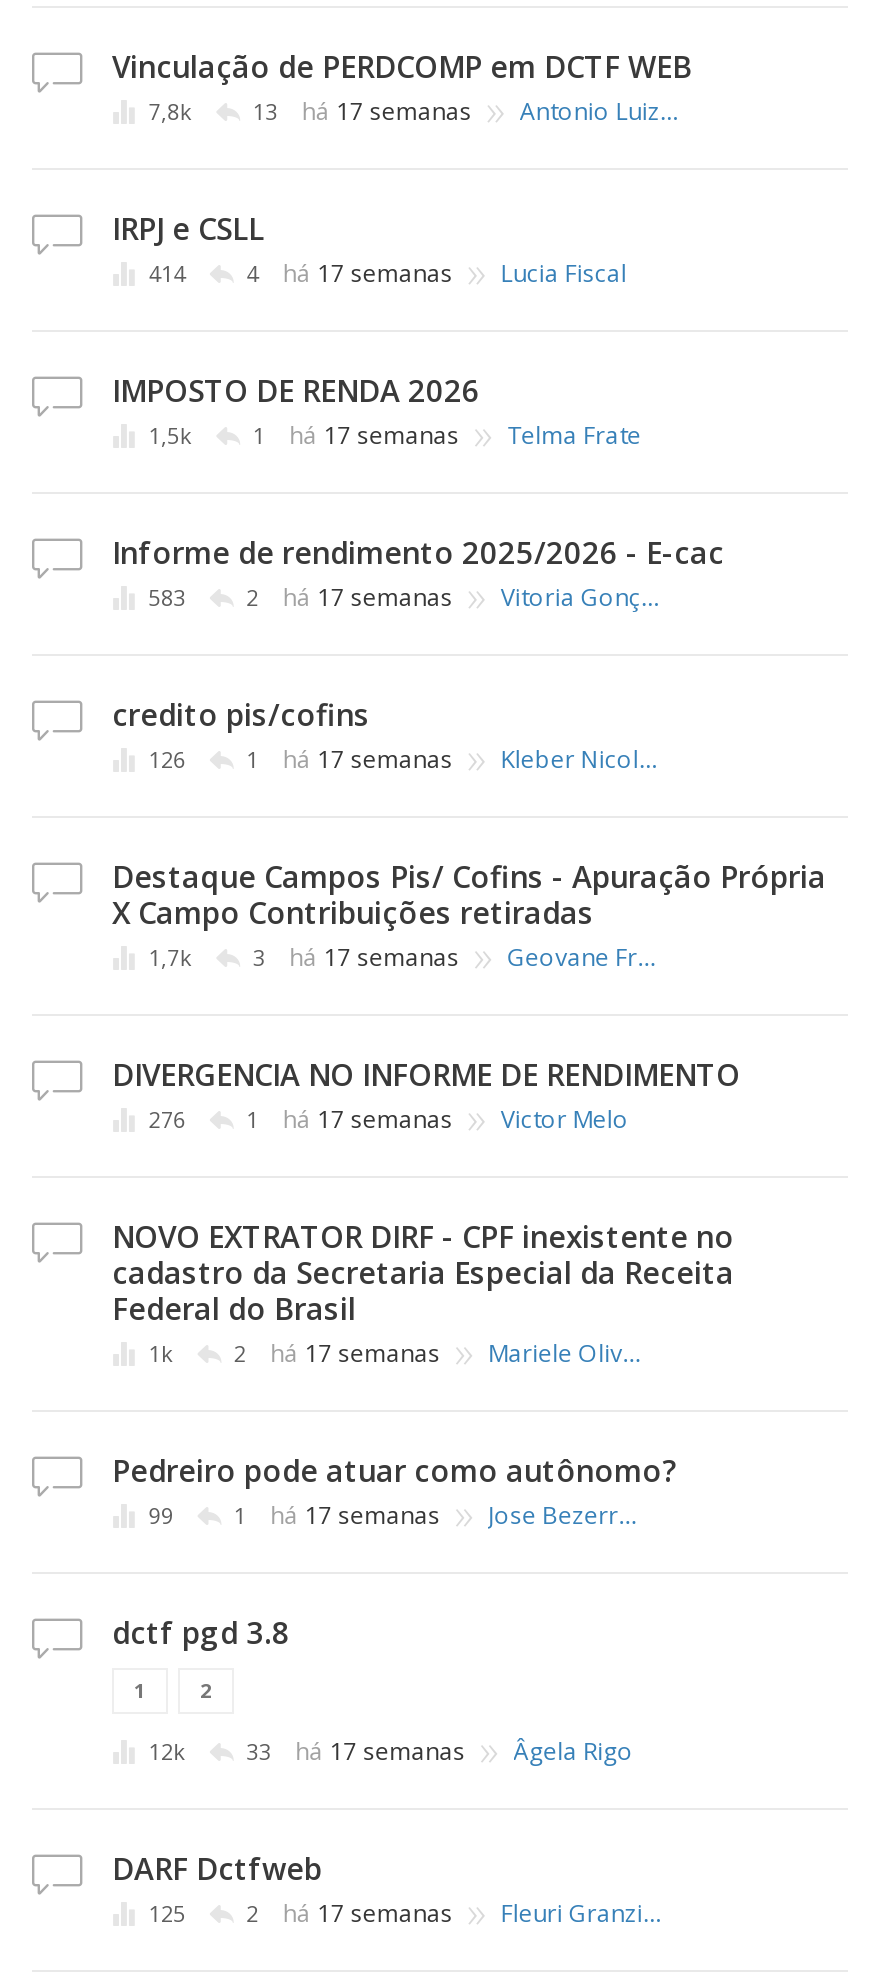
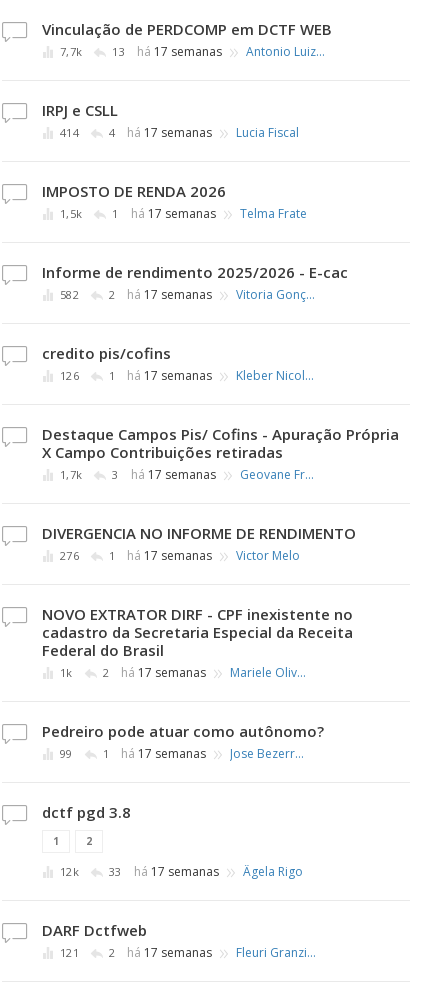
- 7,8k
+ 7,7k

- 583
+ 582

- 125
+ 121
